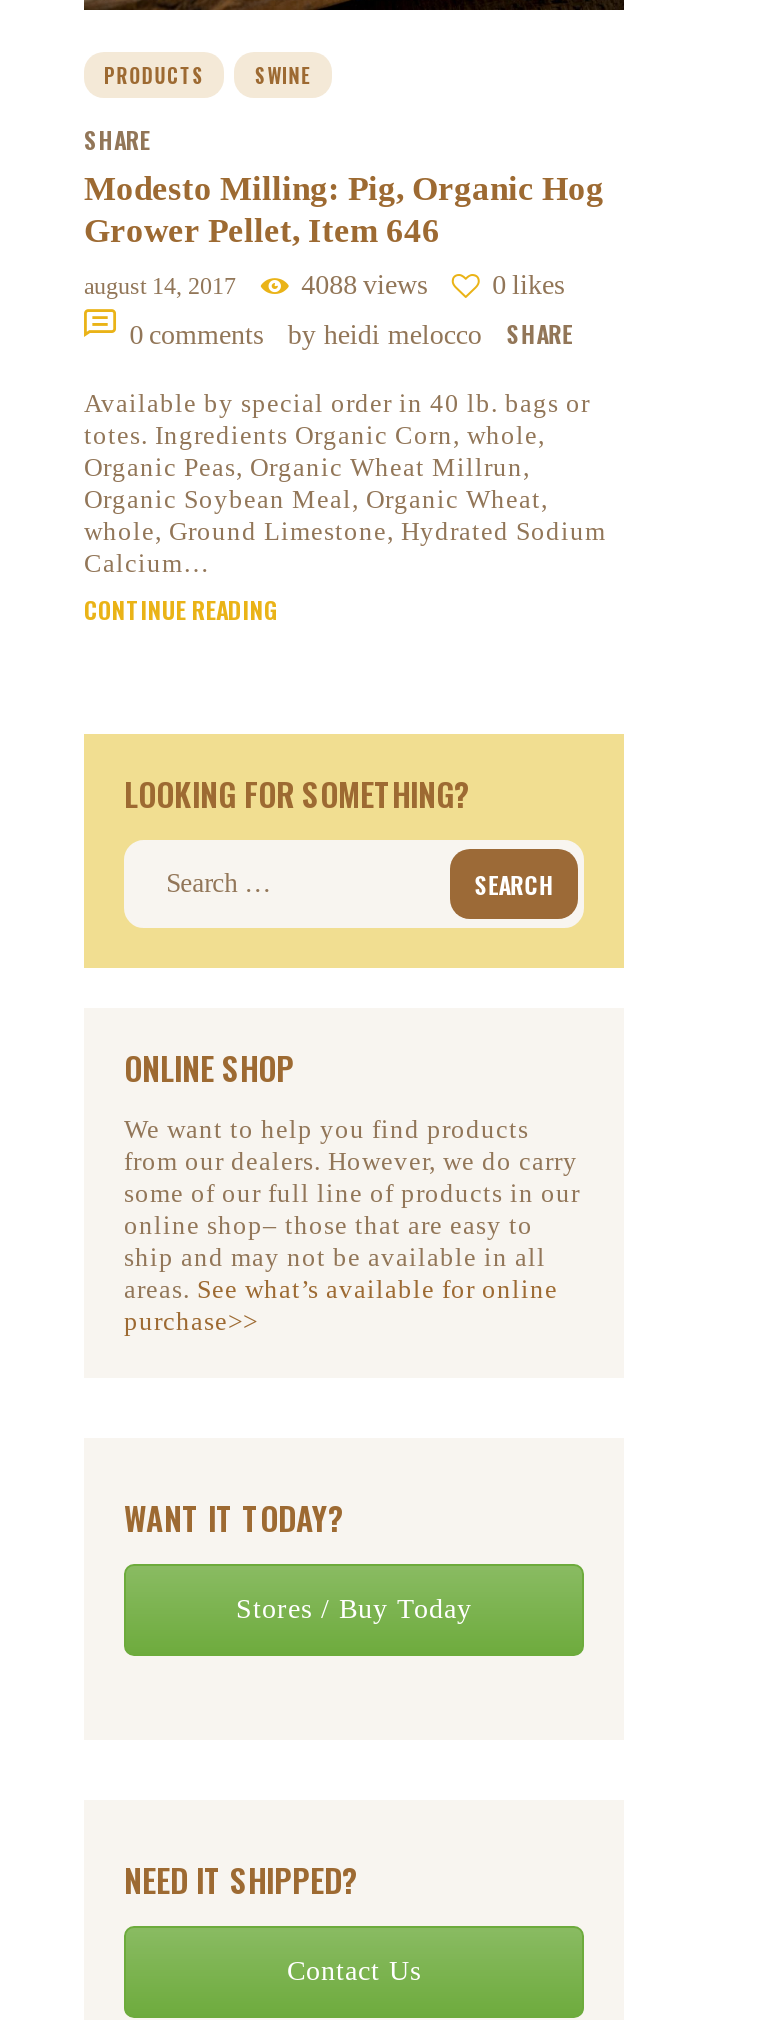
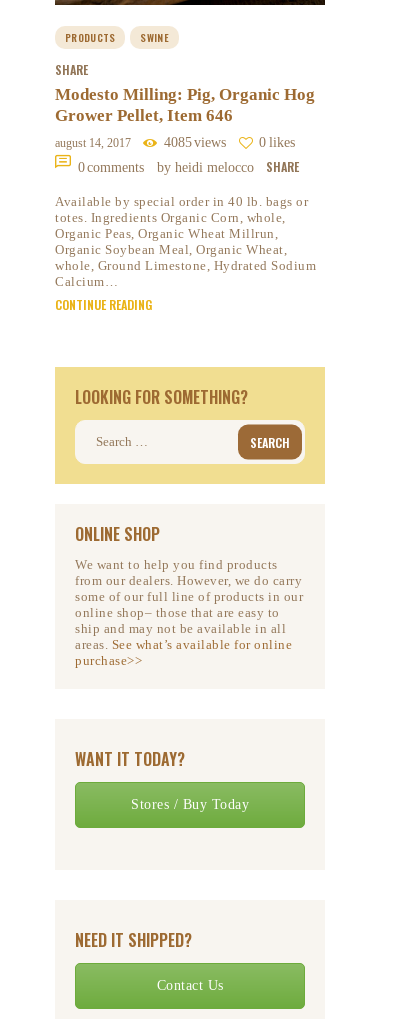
- 4088 views
+ 4085 views
